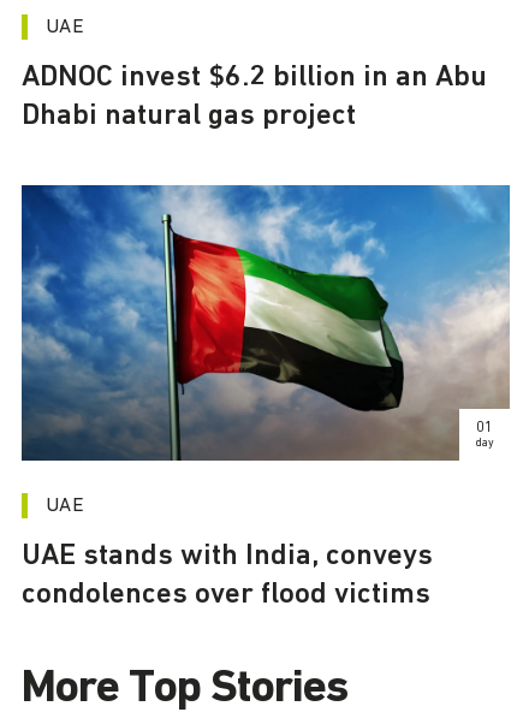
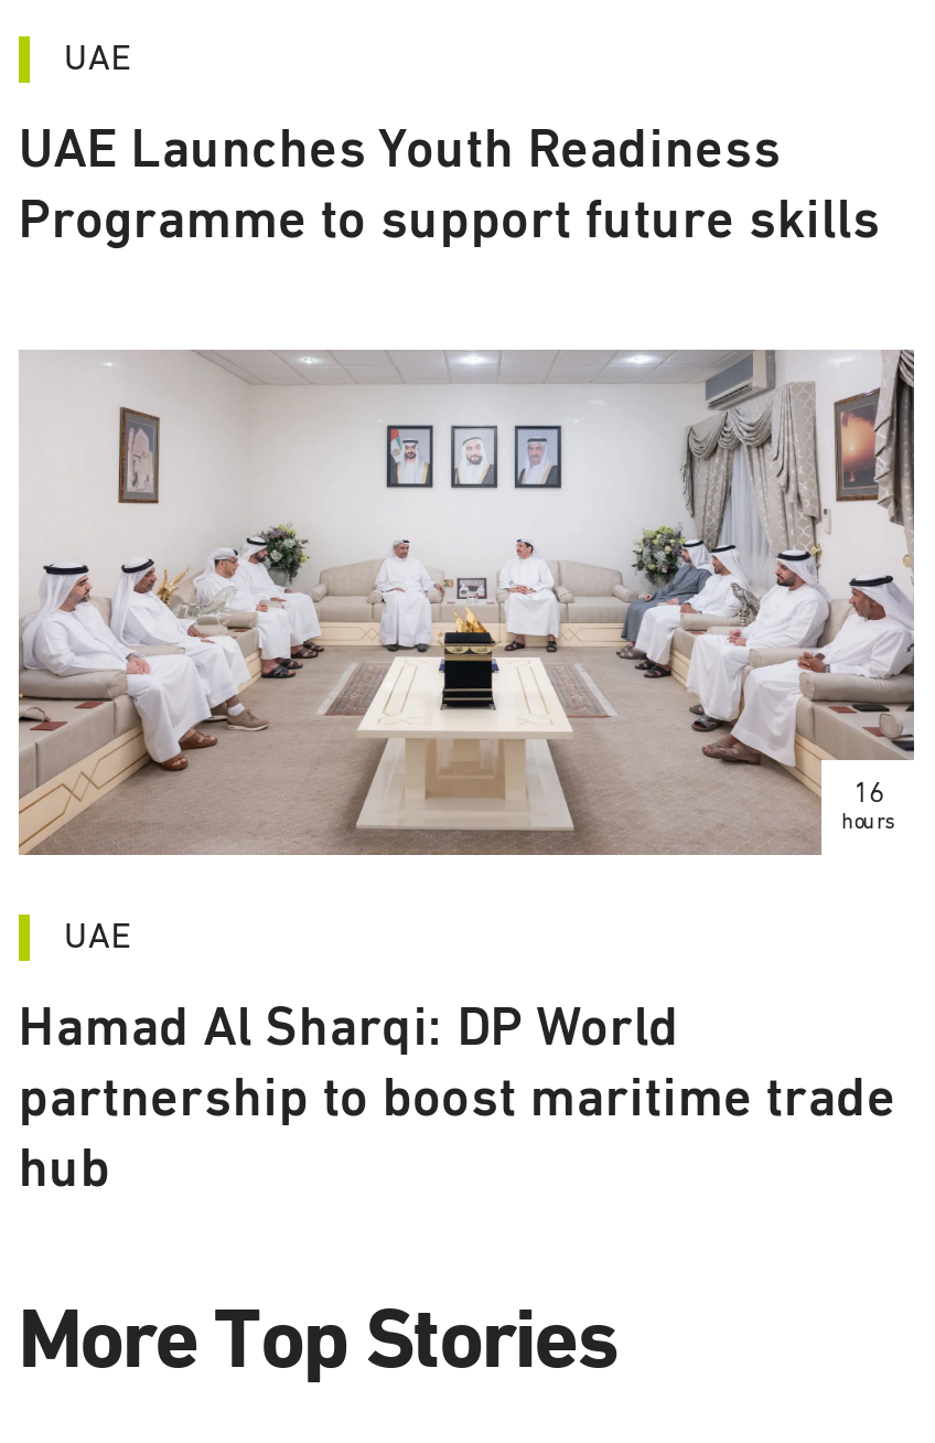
- ADNOC invest $6.2 billion in an Abu
- Dhabi natural gas project
+ UAE Launches Youth Readiness
+ Programme to support future skills

- [image]
- 01
- day
+ [image]
+ 16
+ hours

- UAE stands with India, conveys
- condolences over flood victims
+ Hamad Al Sharqi: DP World
+ partnership to boost maritime trade
+ hub
